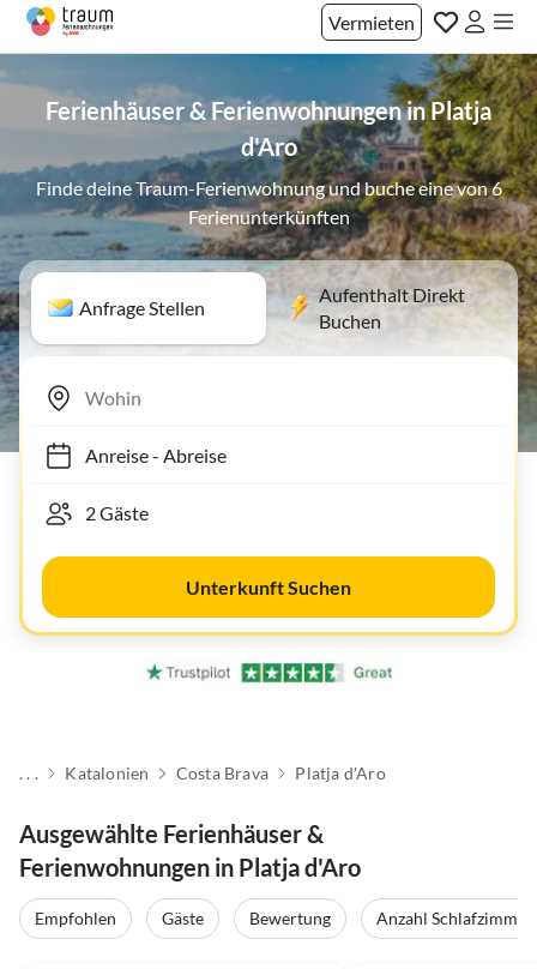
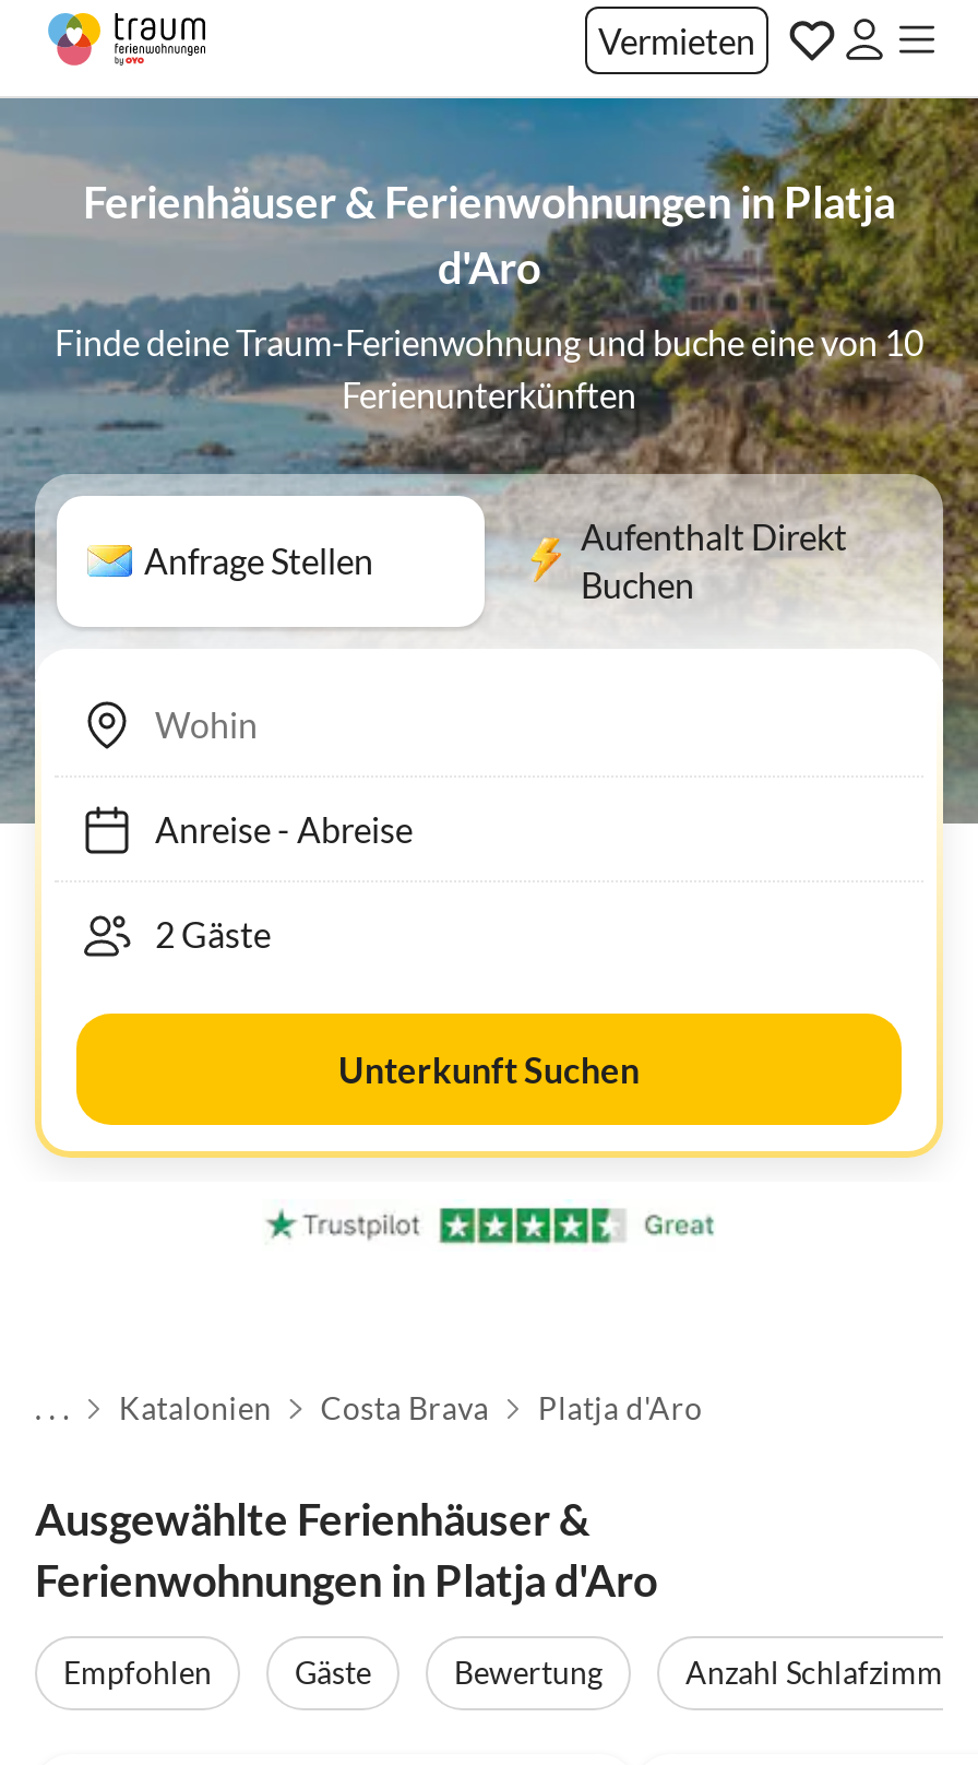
- Finde deine Traum-Ferienwohnung und buche eine von 6
+ Finde deine Traum-Ferienwohnung und buche eine von 10
